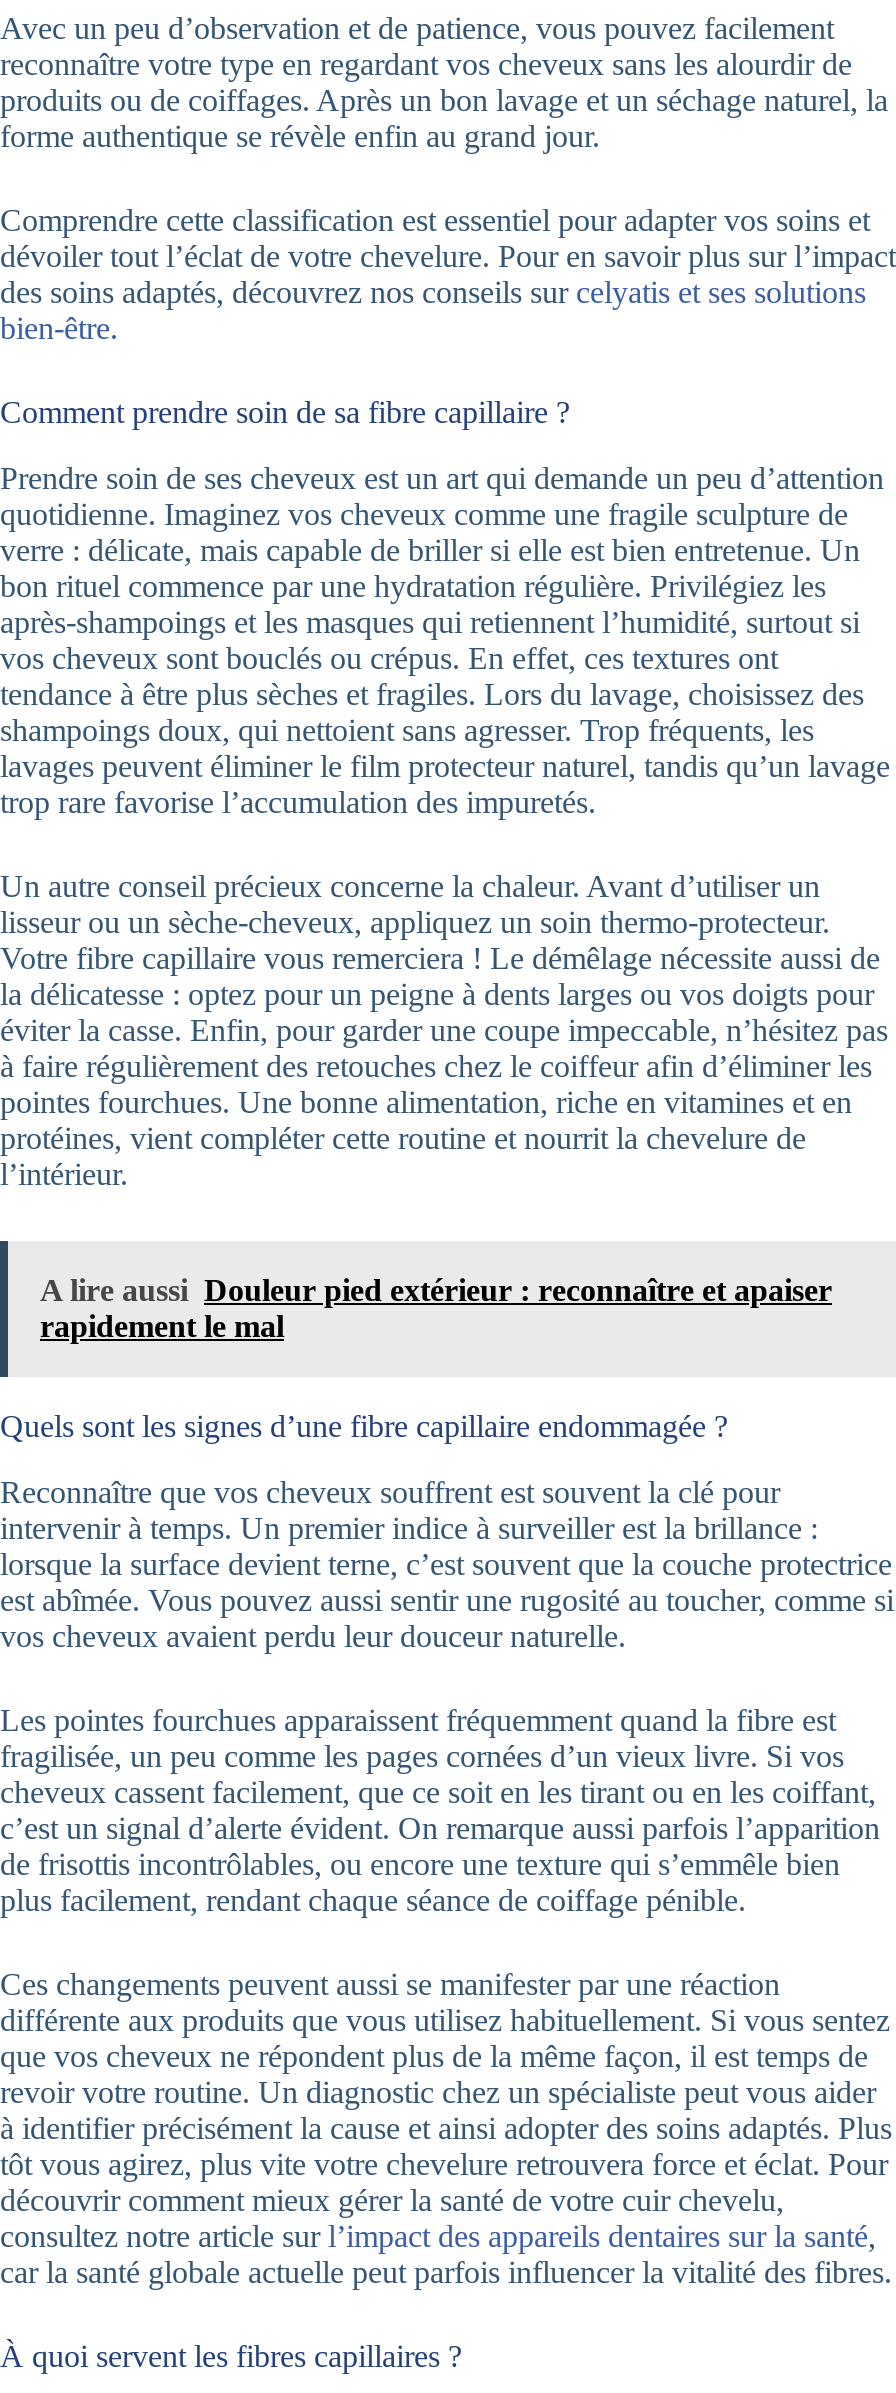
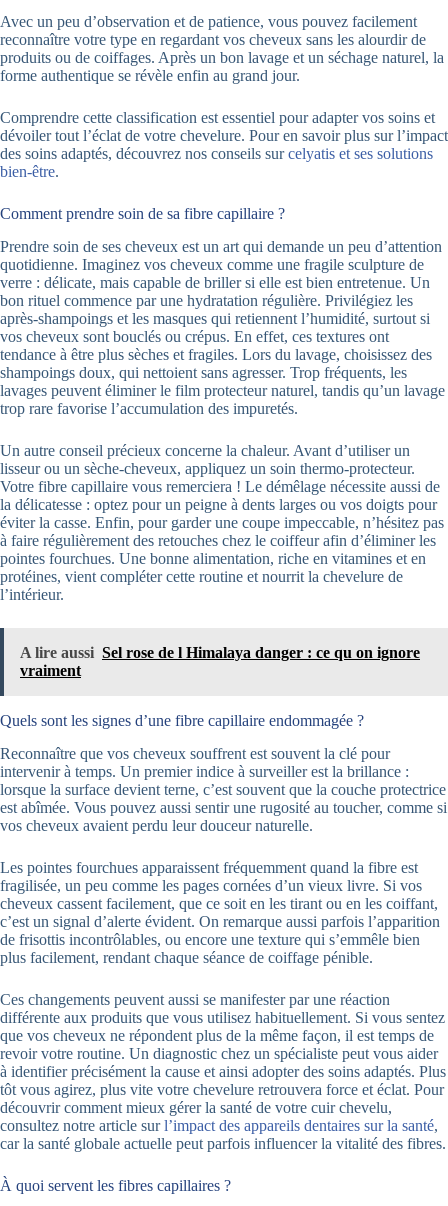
- A lire aussi Douleur pied extérieur : reconnaître et apaiser
- rapidement le mal
+ A lire aussi Sel rose de l Himalaya danger : ce qu on ignore
+ vraiment
